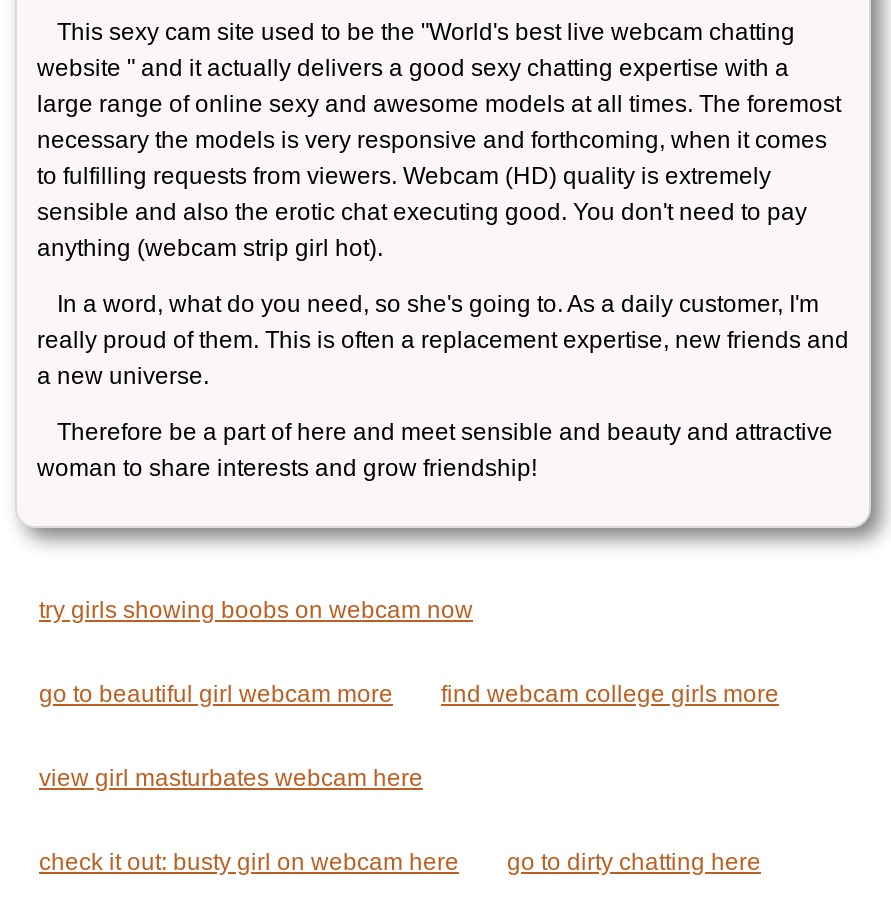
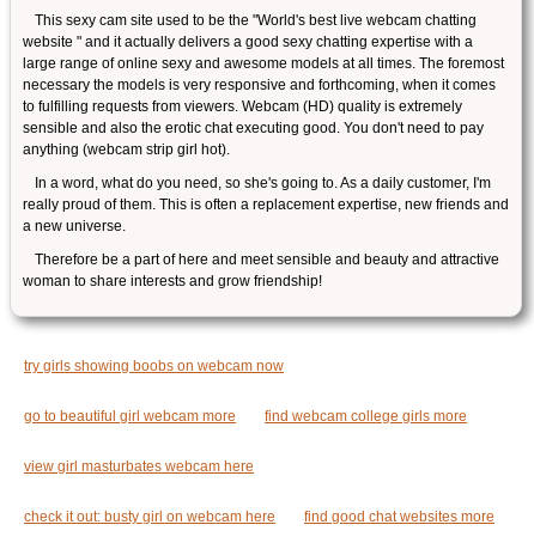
- go to dirty chatting here
+ find good chat websites more
